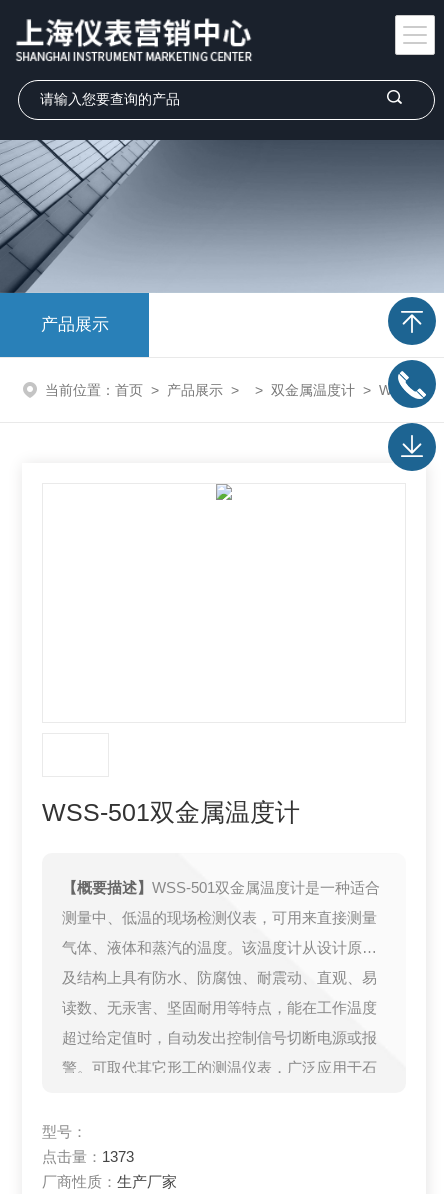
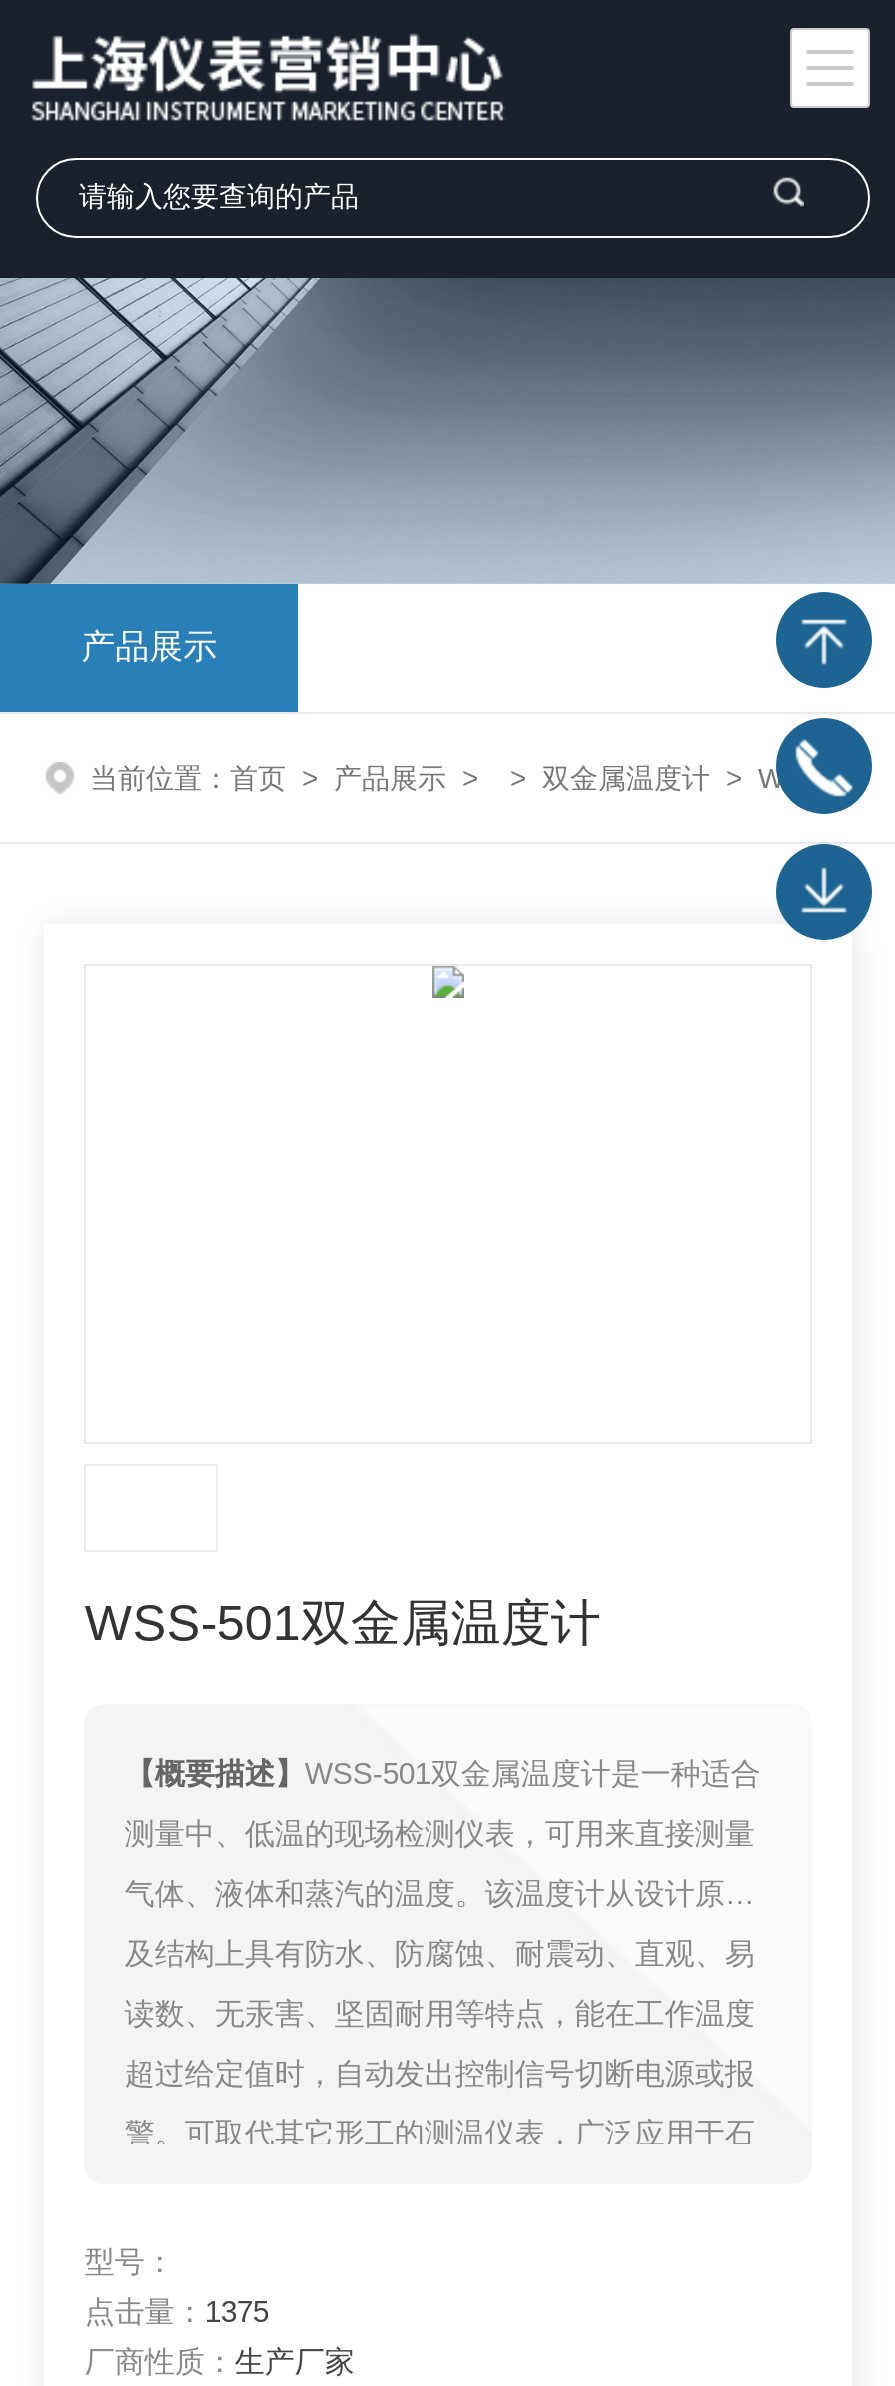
- 点击量：1373
+ 点击量：1375
